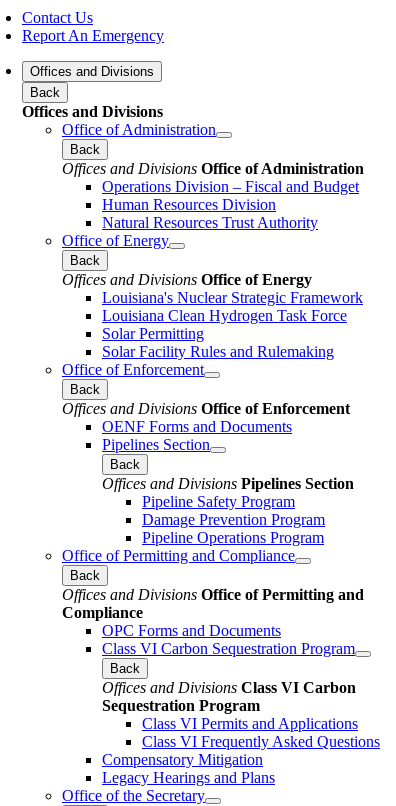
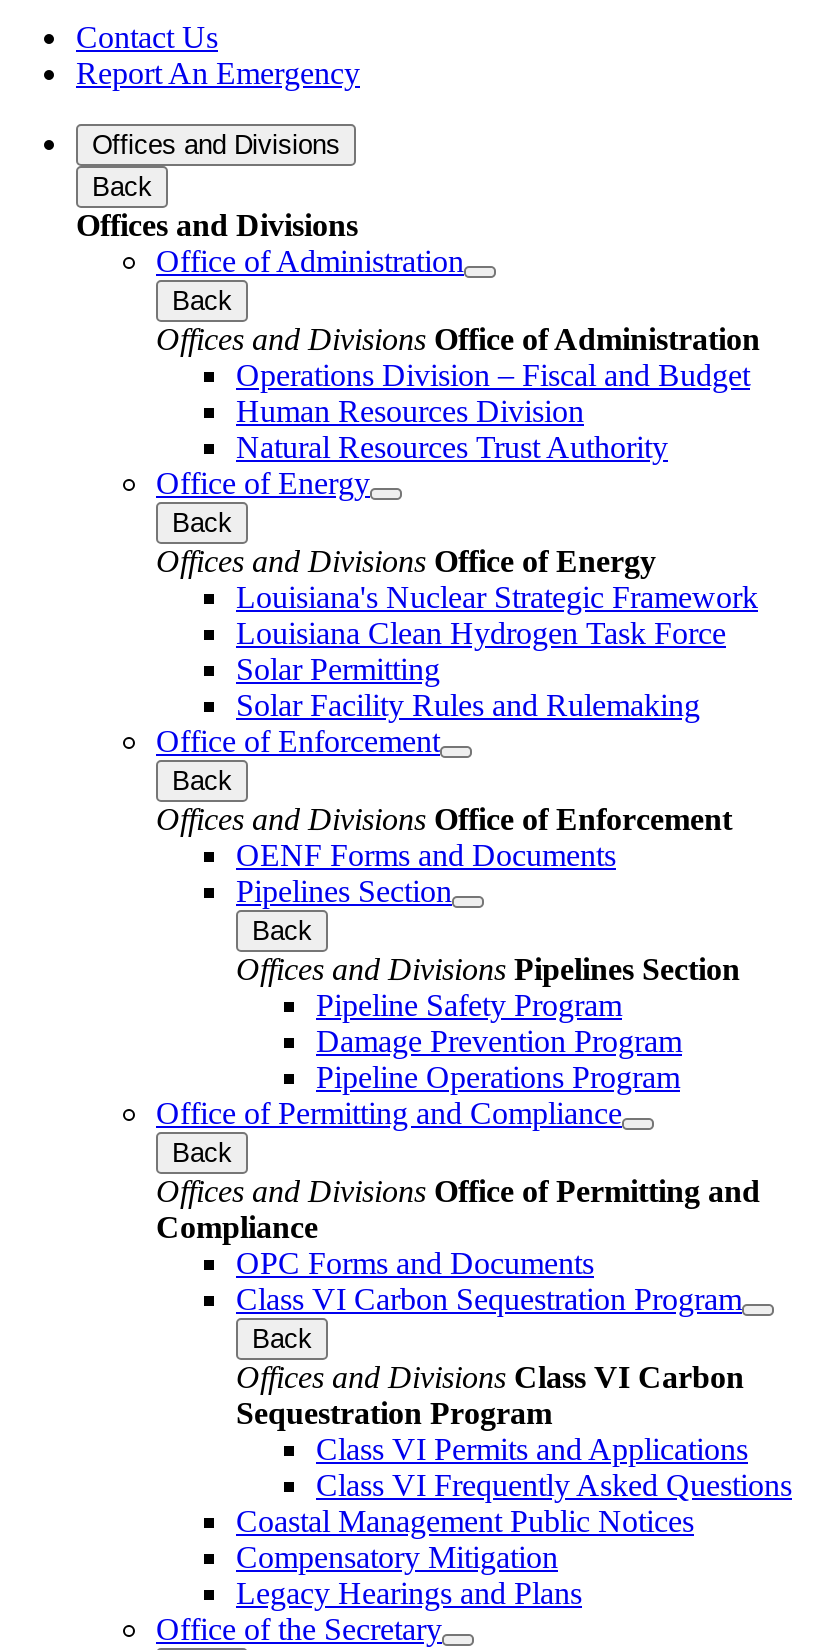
+ Coastal Management Public Notices
